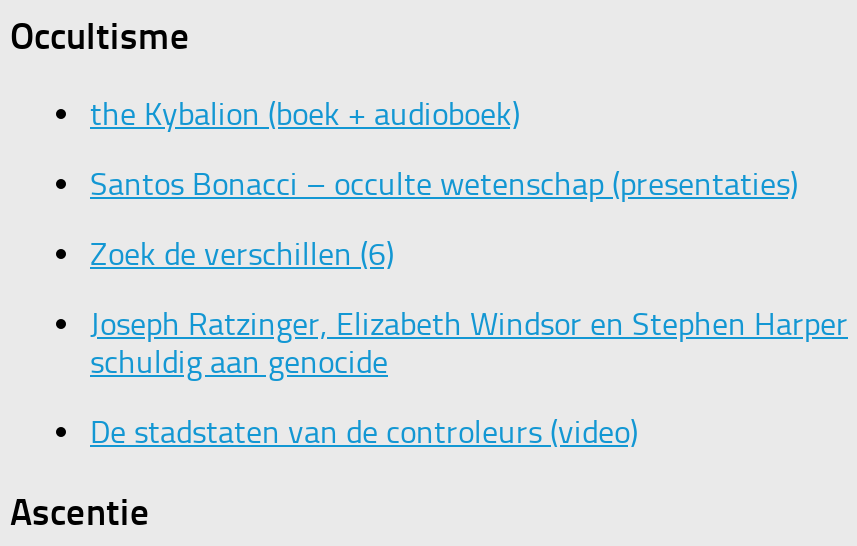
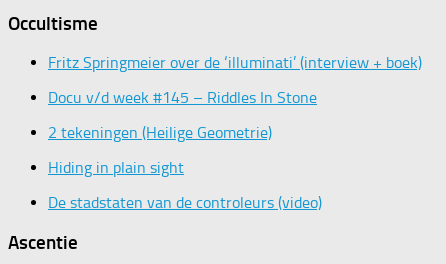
- the Kybalion (boek + audioboek)
+ Fritz Springmeier over de ‘illuminati’ (interview + boek)

- Santos Bonacci – occulte wetenschap (presentaties)
+ Docu v/d week #145 – Riddles In Stone

- Zoek de verschillen (6)
+ 2 tekeningen (Heilige Geometrie)

- Joseph Ratzinger, Elizabeth Windsor en Stephen Harper
- schuldig aan genocide
+ Hiding in plain sight
